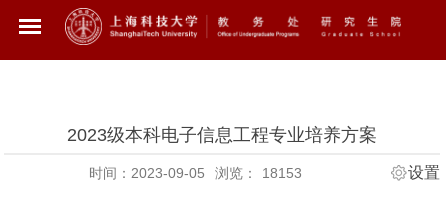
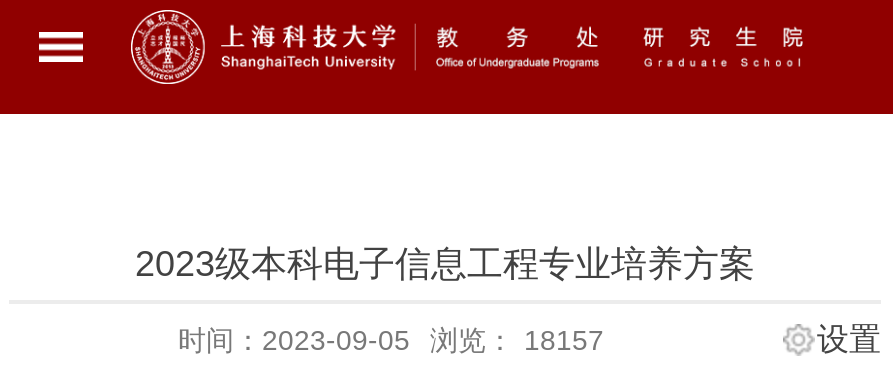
- 时间：2023-09-05 浏览： 18153
+ 时间：2023-09-05 浏览： 18157
